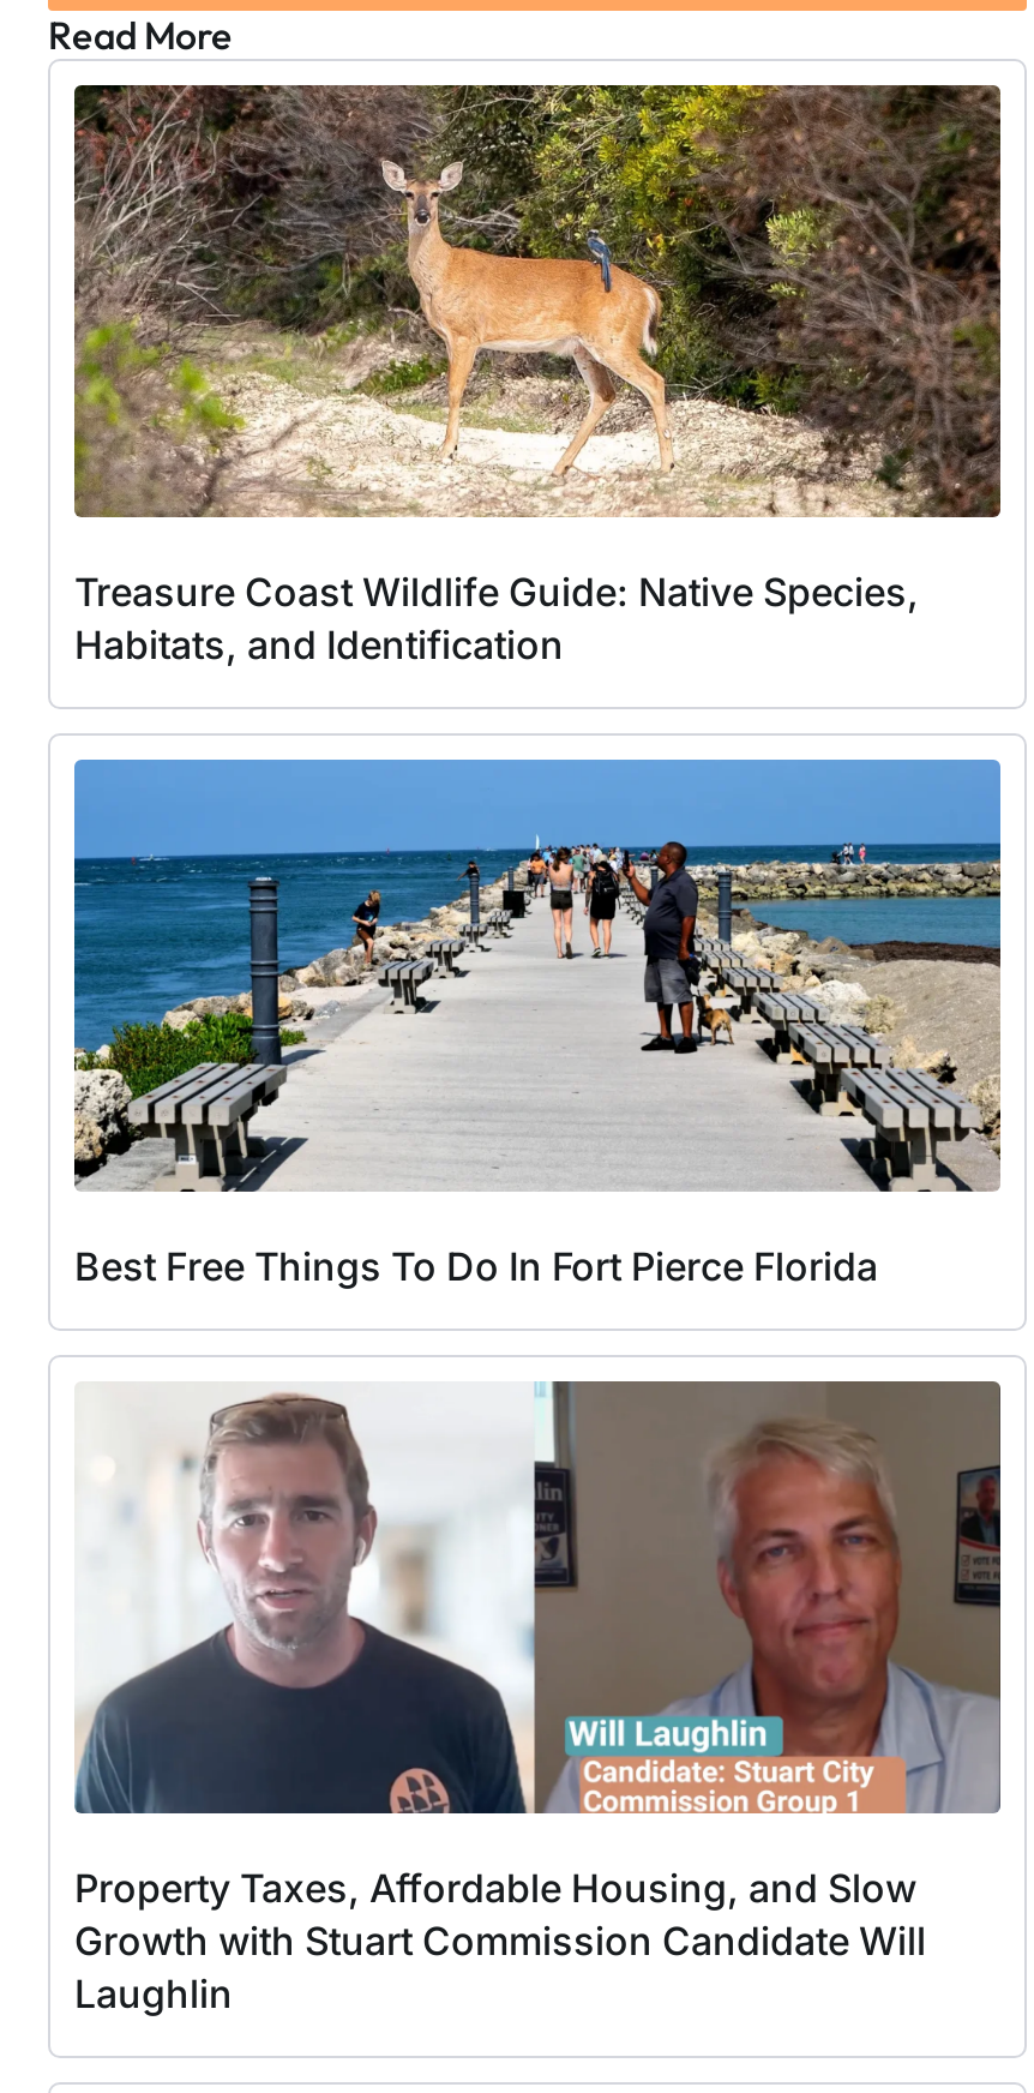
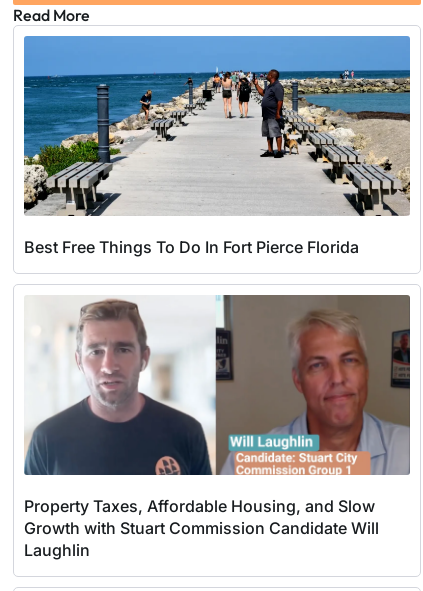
- [image]
- Treasure Coast Wildlife Guide: Native Species,
- Habitats, and Identification
